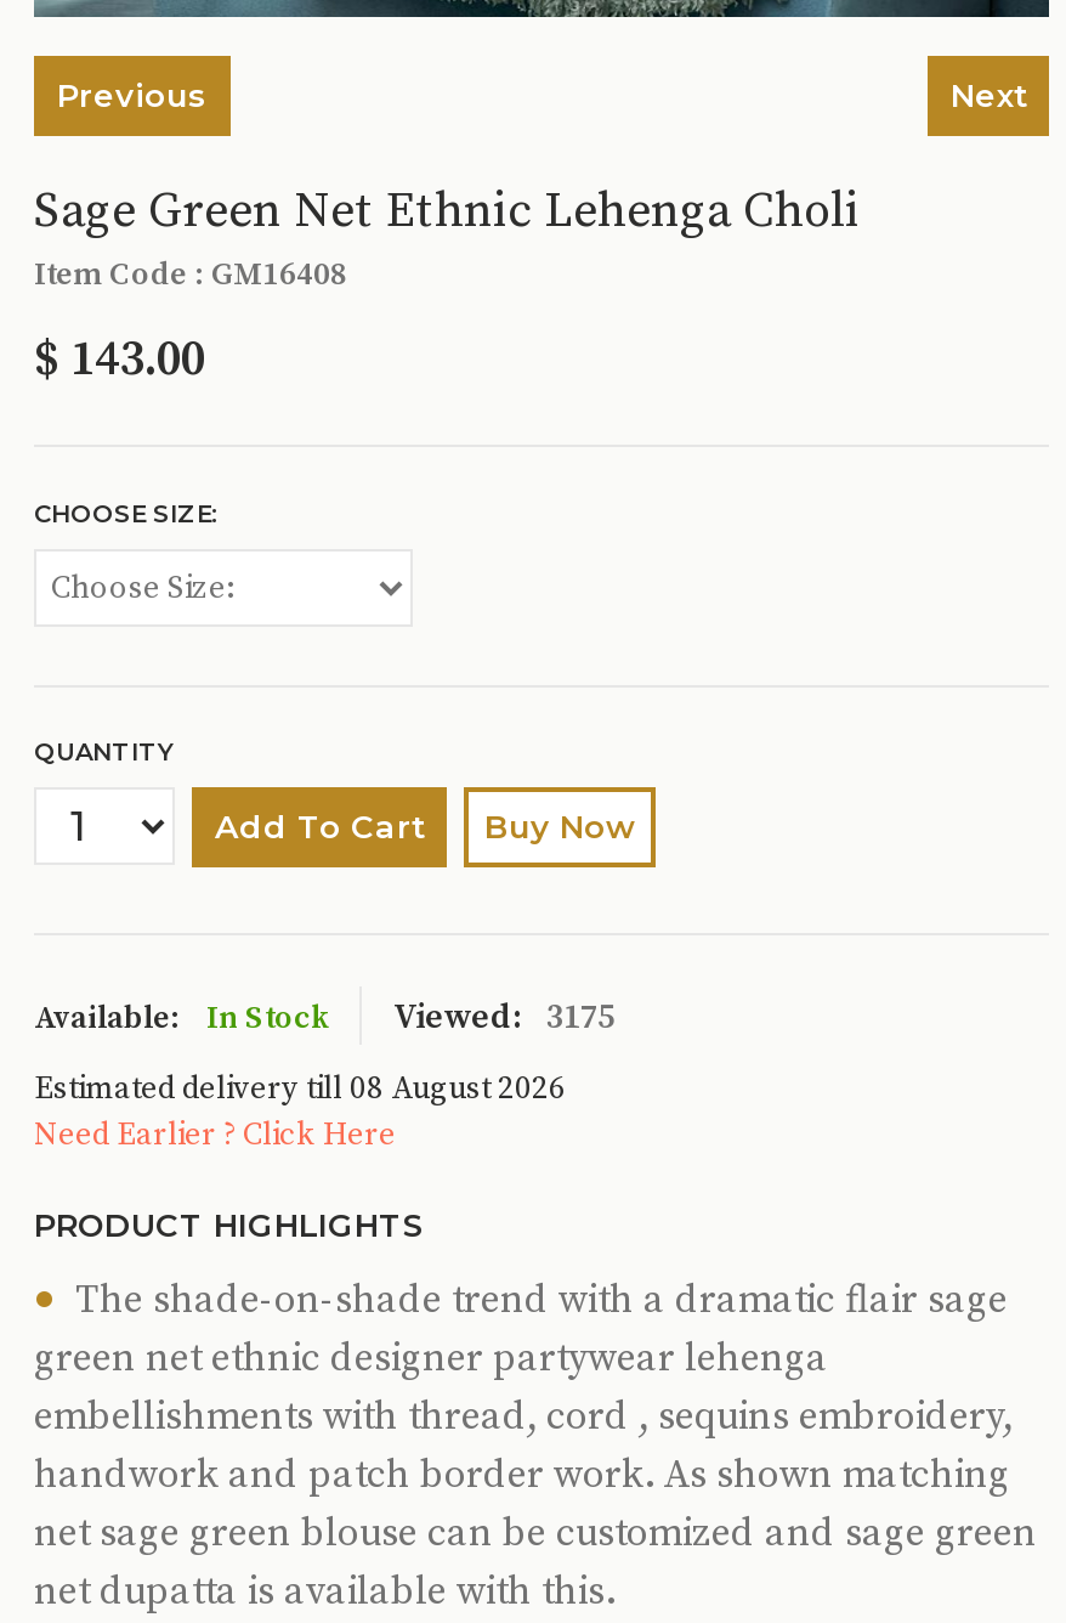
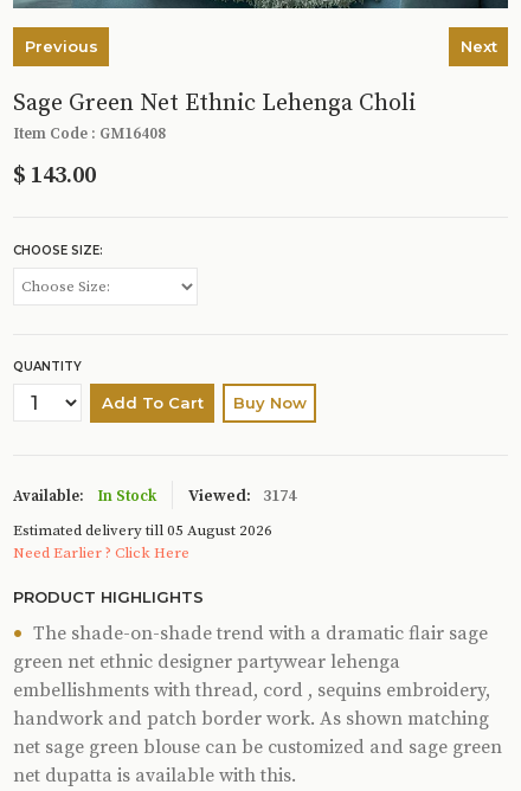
- Available: In Stock Viewed: 3175
+ Available: In Stock Viewed: 3174

- Estimated delivery till 08 August 2026
+ Estimated delivery till 05 August 2026
